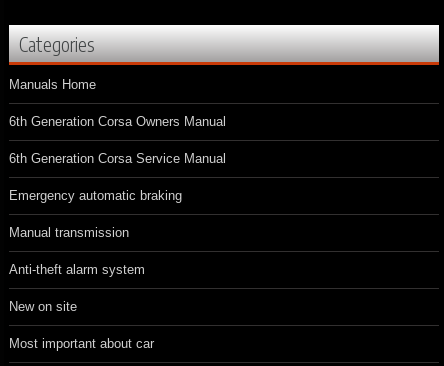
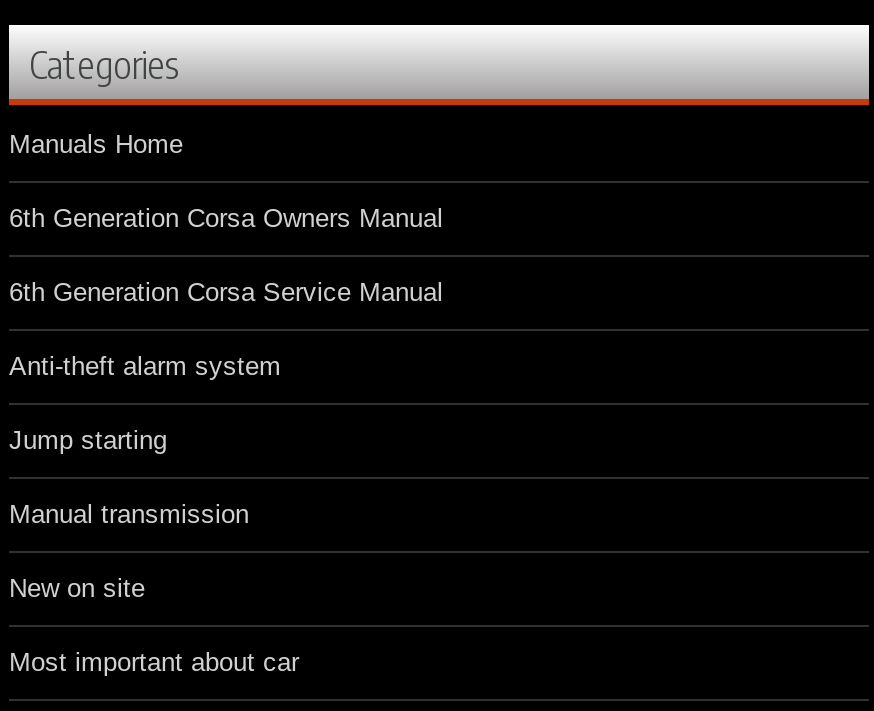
- Emergency automatic braking
+ Jump starting

moved down: Manual transmission

moved up: Anti-theft alarm system
